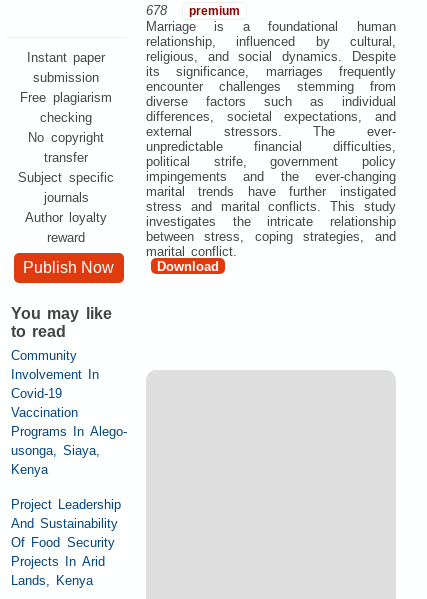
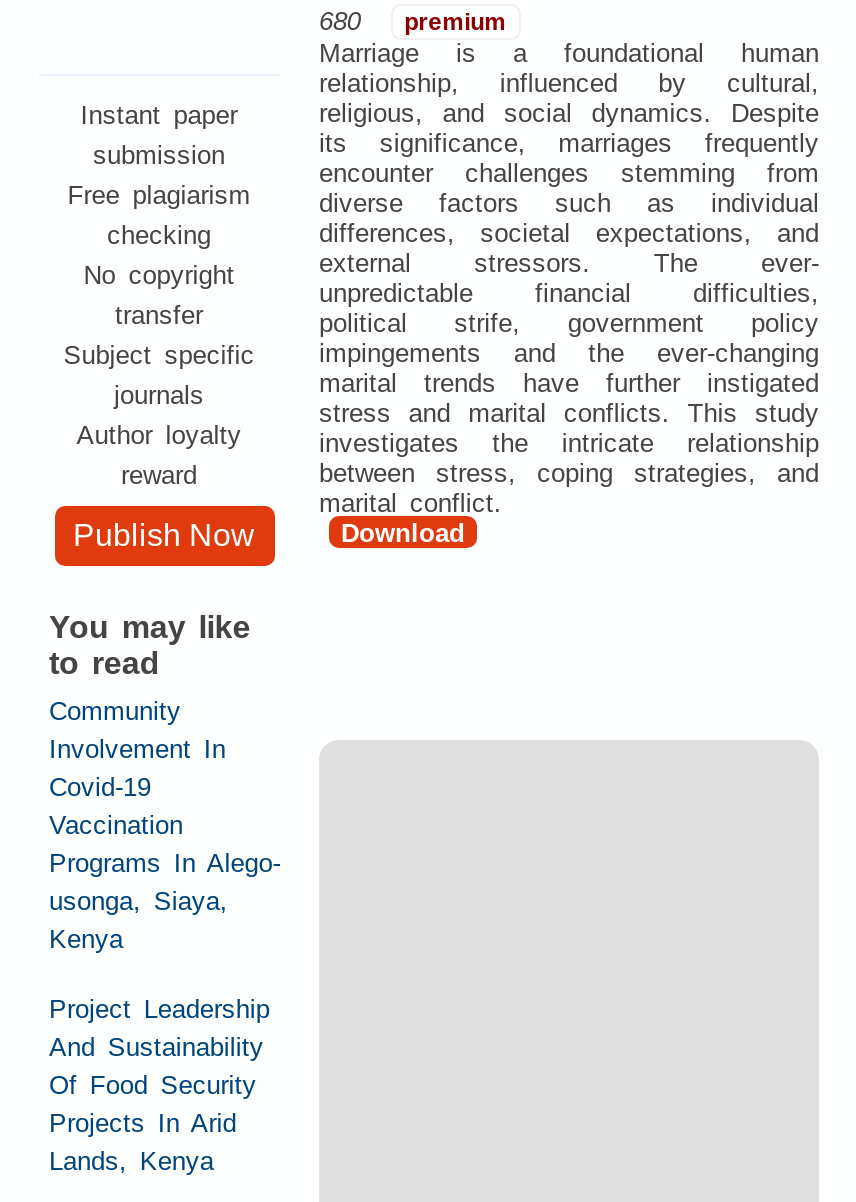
- 678 premium
+ 680 premium
